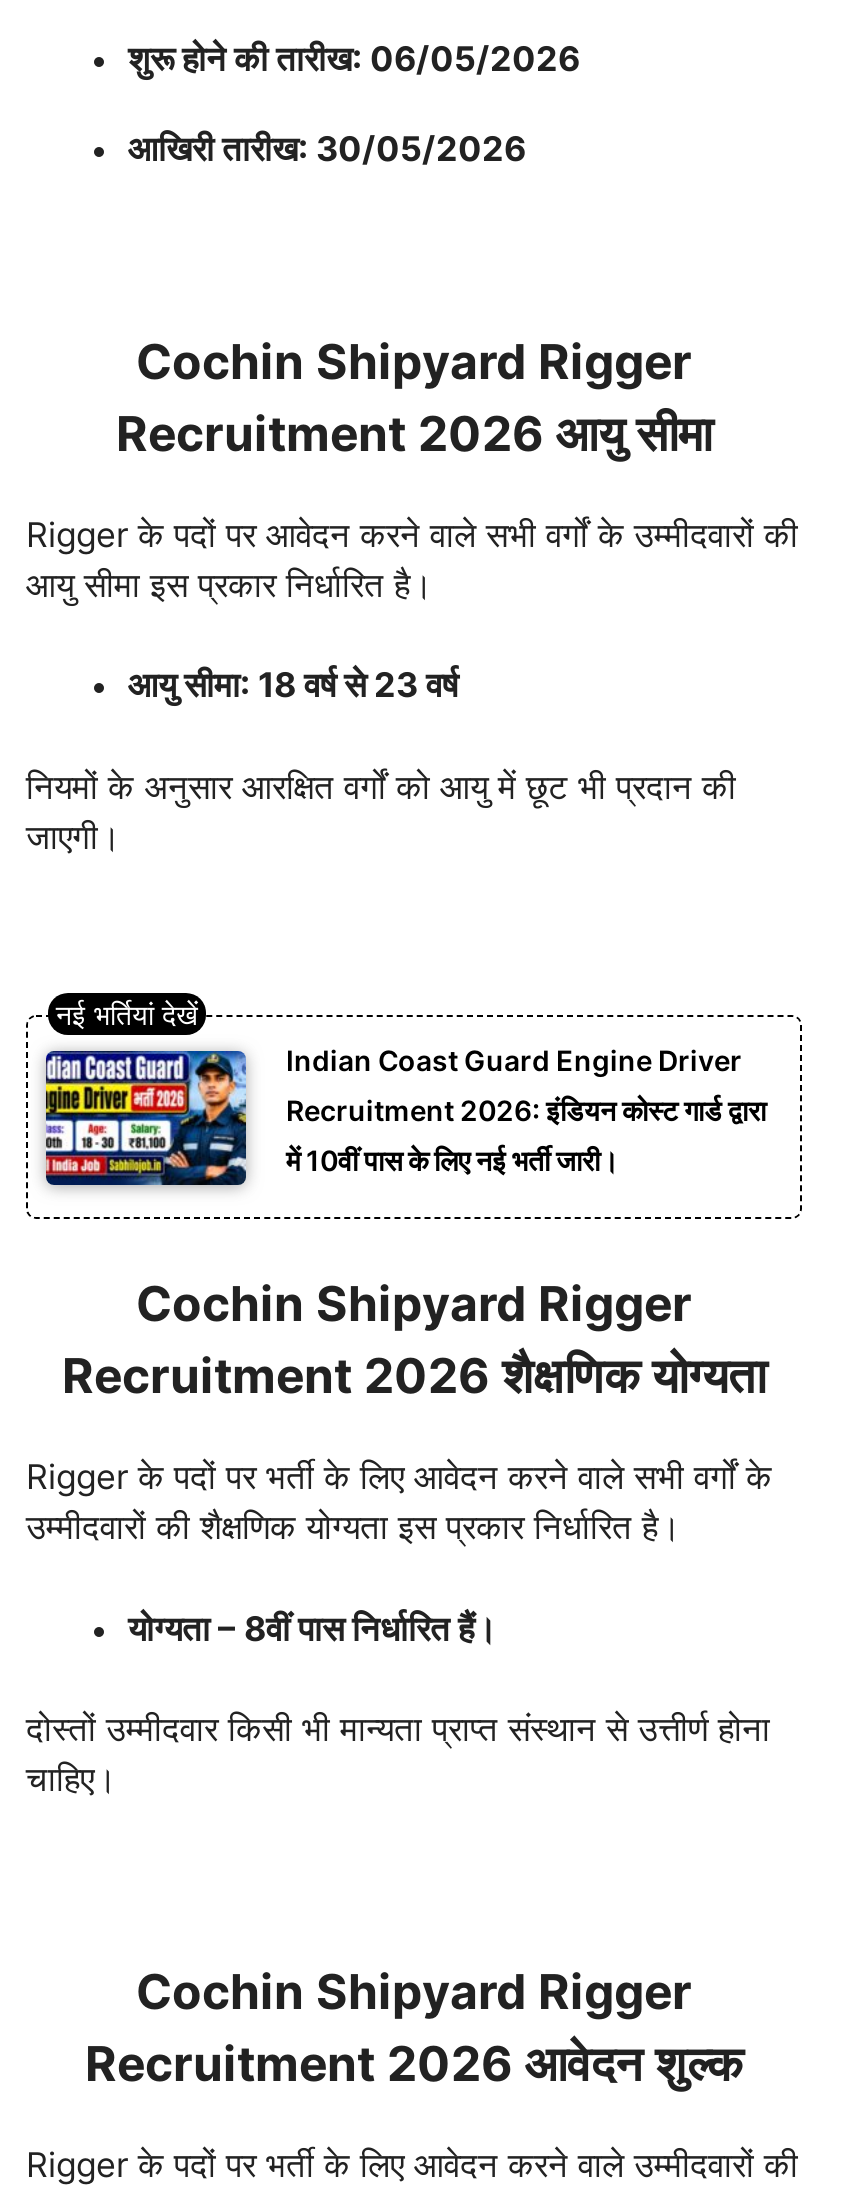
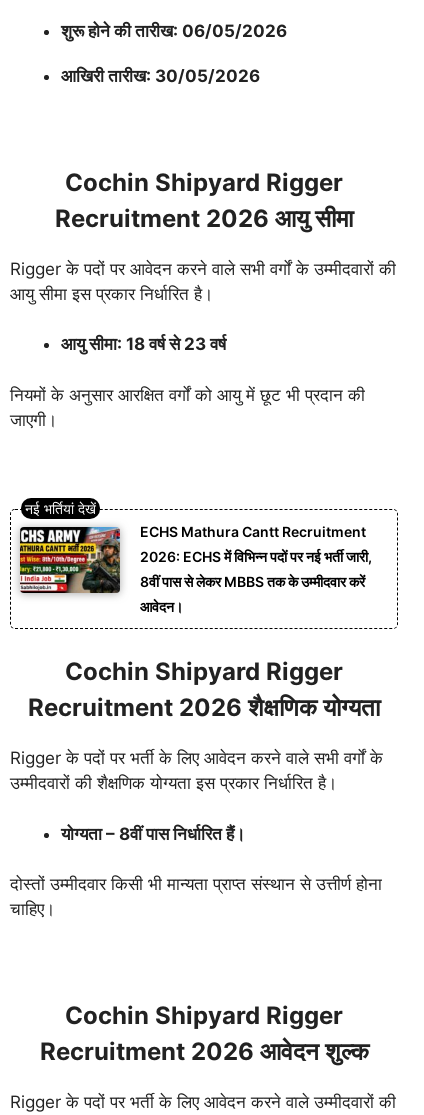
- [image]
- Indian Coast Guard Engine Driver
- Recruitment 2026: इंडियन कोस्ट गार्ड द्वारा
- में 10वीं पास के लिए नई भर्ती जारी।
+ [image]
+ ECHS Mathura Cantt Recruitment
+ 2026: ECHS में विभिन्न पदों पर नई भर्ती जारी,
+ 8वीं पास से लेकर MBBS तक के उम्मीदवार करें
+ आवेदन।
